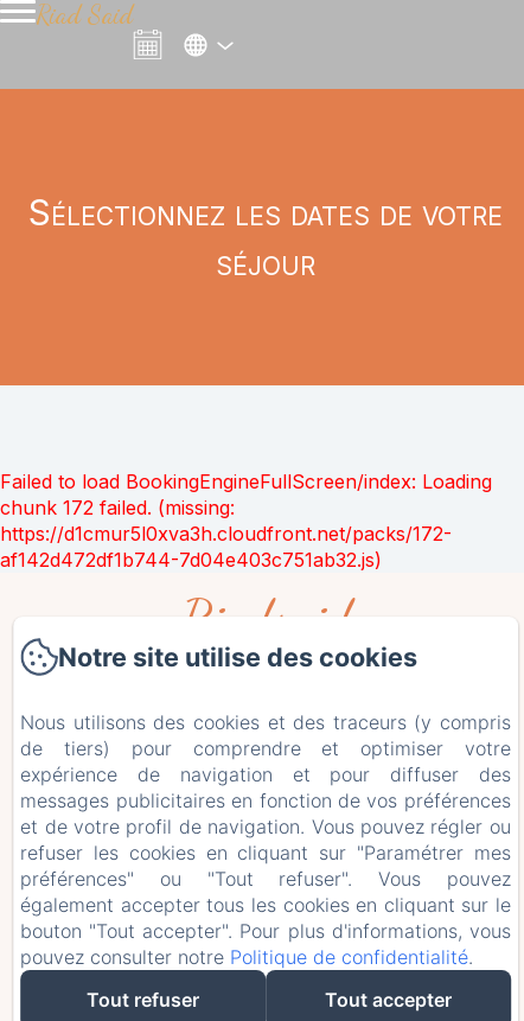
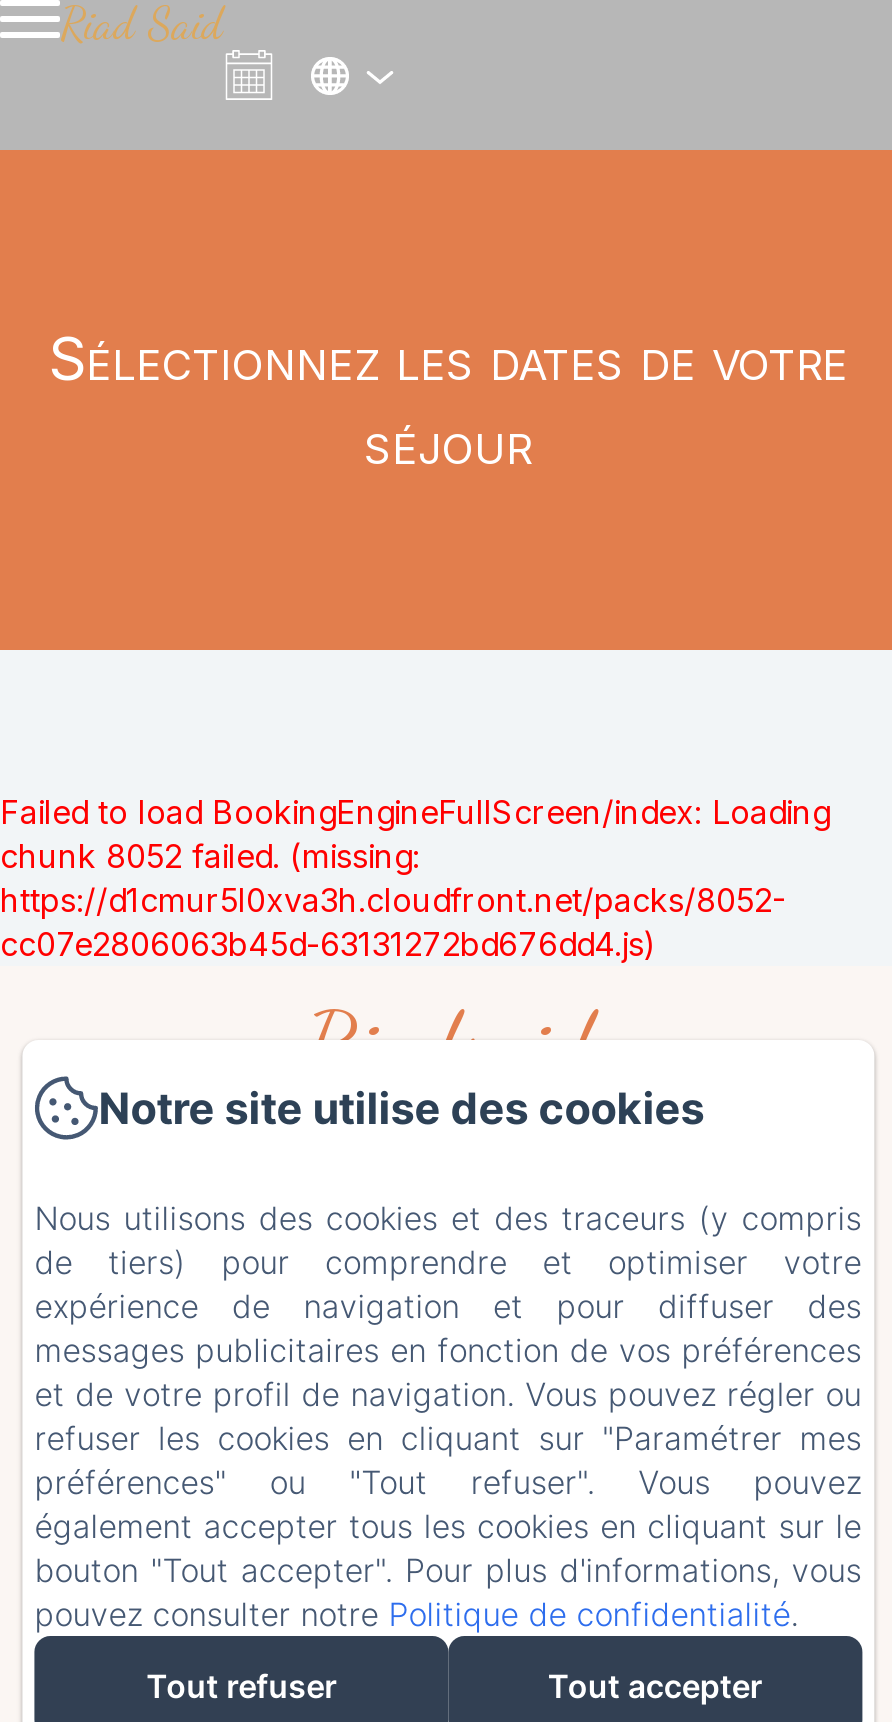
- chunk 172 failed. (missing:
- https://d1cmur5l0xva3h.cloudfront.net/packs/172-
- af142d472df1b744-7d04e403c751ab32.js)
+ chunk 8052 failed. (missing:
+ https://d1cmur5l0xva3h.cloudfront.net/packs/8052-
+ cc07e2806063b45d-63131272bd676dd4.js)
